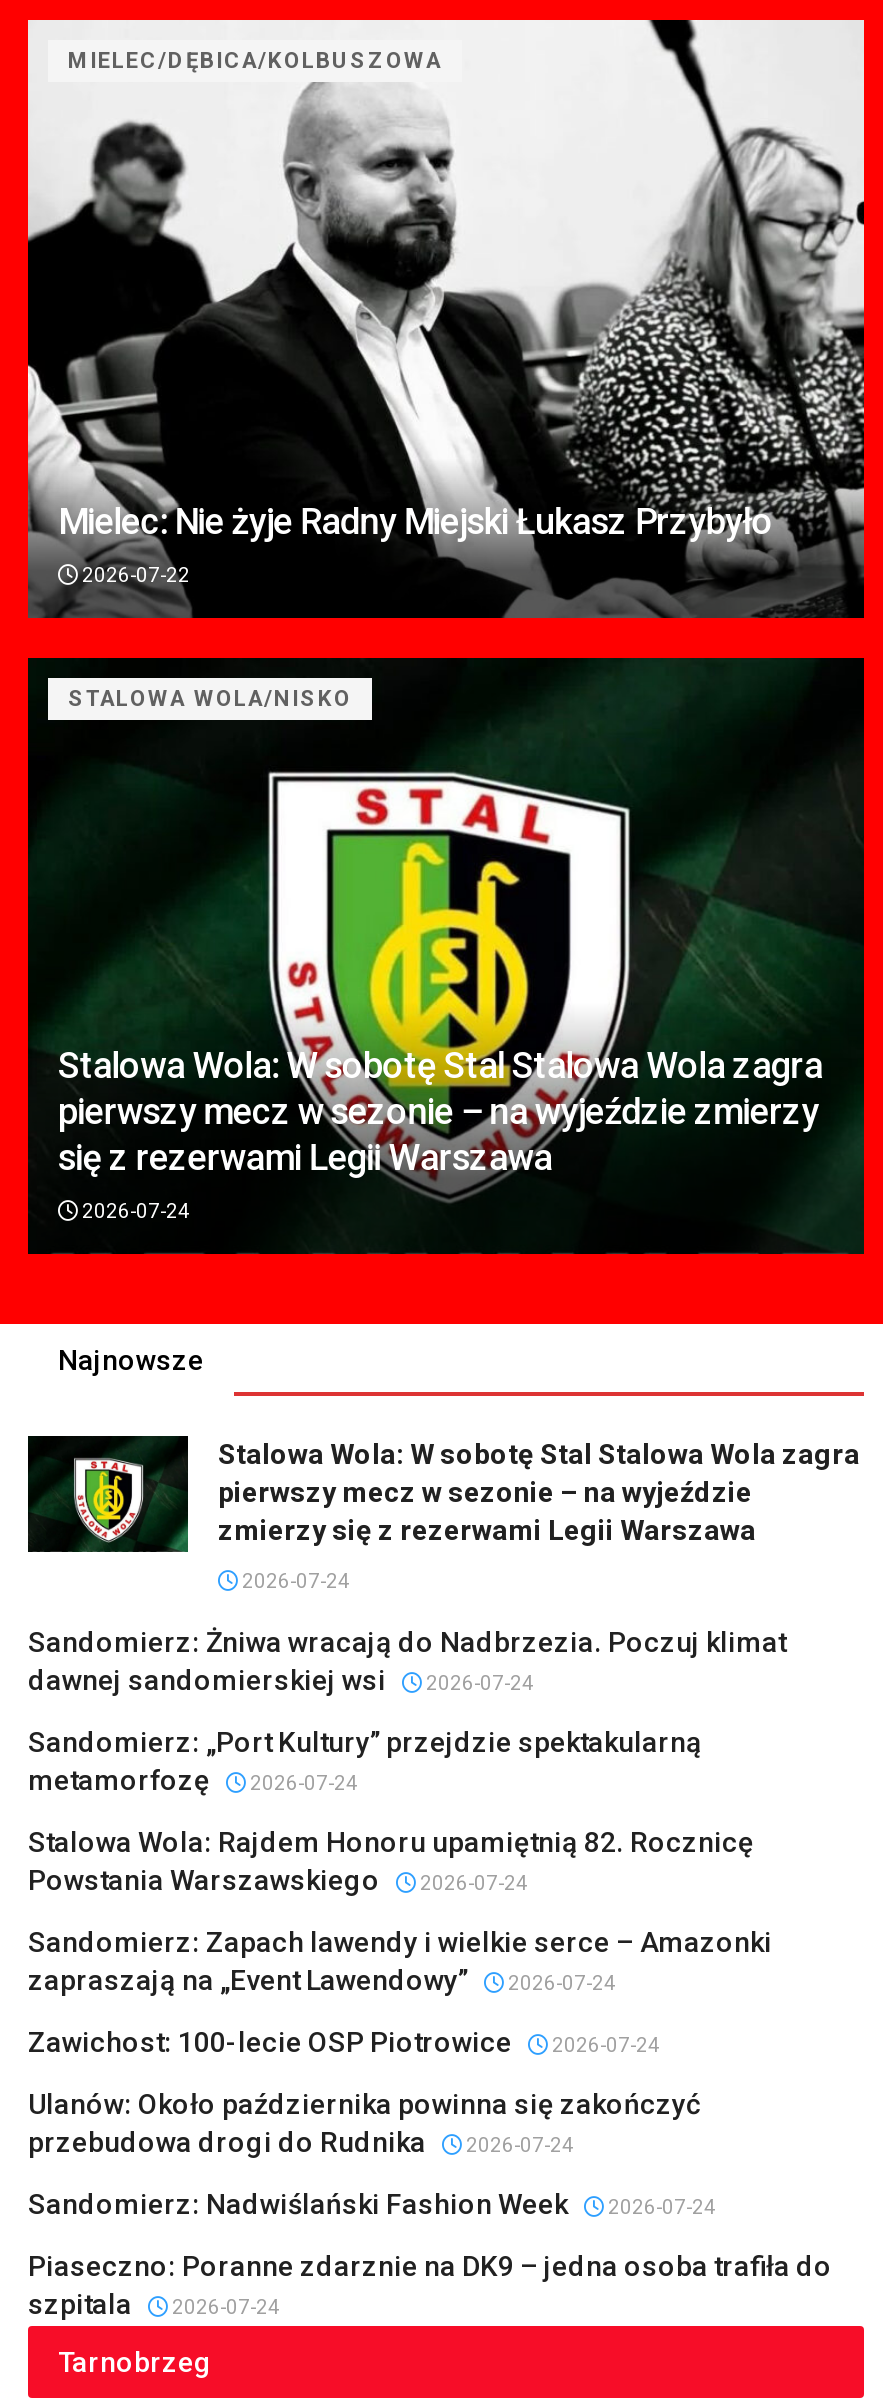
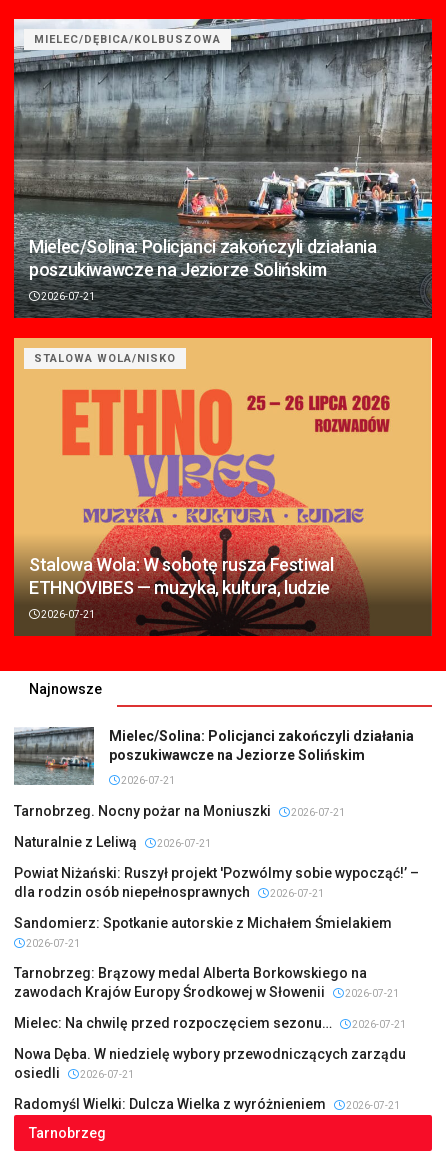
- [image]
- Mielec: Nie żyje Radny Miejski Łukasz Przybyło
+ [image]
+ Mielec/Solina: Policjanci zakończyli działania
+ poszukiwawcze na Jeziorze Solińskim

- 2026-07-22
+ 2026-07-21

- [image]
- Stalowa Wola: W sobotę Stal Stalowa Wola zagra
- pierwszy mecz w sezonie – na wyjeździe zmierzy
- się z rezerwami Legii Warszawa
+ [image]
+ Stalowa Wola: W sobotę rusza Festiwal
+ ETHNOVIBES — muzyka, kultura, ludzie

- 2026-07-24
+ 2026-07-21

- [image]
- Stalowa Wola: W sobotę Stal Stalowa Wola zagra
- pierwszy mecz w sezonie – na wyjeździe
- zmierzy się z rezerwami Legii Warszawa
+ [image]
+ Mielec/Solina: Policjanci zakończyli działania
+ poszukiwawcze na Jeziorze Solińskim

- 2026-07-24
+ 2026-07-21

- Sandomierz: Żniwa wracają do Nadbrzezia. Poczuj klimat
- dawnej sandomierskiej wsi
- 2026-07-24
+ Tarnobrzeg. Nocny pożar na Moniuszki
+ 2026-07-21

- Sandomierz: „Port Kultury” przejdzie spektakularną
- metamorfozę
- 2026-07-24
+ Naturalnie z Leliwą
+ 2026-07-21

- Stalowa Wola: Rajdem Honoru upamiętnią 82. Rocznicę
- Powstania Warszawskiego
- 2026-07-24
+ Powiat Niżański: Ruszył projekt 'Pozwólmy sobie wypocząć!’ –
+ dla rodzin osób niepełnosprawnych
+ 2026-07-21

- Sandomierz: Zapach lawendy i wielkie serce – Amazonki
- zapraszają na „Event Lawendowy”
- 2026-07-24
+ Sandomierz: Spotkanie autorskie z Michałem Śmielakiem
+ 2026-07-21

- Zawichost: 100-lecie OSP Piotrowice
- 2026-07-24
+ Tarnobrzeg: Brązowy medal Alberta Borkowskiego na
+ zawodach Krajów Europy Środkowej w Słowenii
+ 2026-07-21

- Ulanów: Około października powinna się zakończyć
- przebudowa drogi do Rudnika
- 2026-07-24
+ Mielec: Na chwilę przed rozpoczęciem sezonu…
+ 2026-07-21

- Sandomierz: Nadwiślański Fashion Week
- 2026-07-24
+ Nowa Dęba. W niedzielę wybory przewodniczących zarządu
+ osiedli
+ 2026-07-21

- Piaseczno: Poranne zdarznie na DK9 – jedna osoba trafiła do
- szpitala
- 2026-07-24
+ Radomyśl Wielki: Dulcza Wielka z wyróżnieniem
+ 2026-07-21
